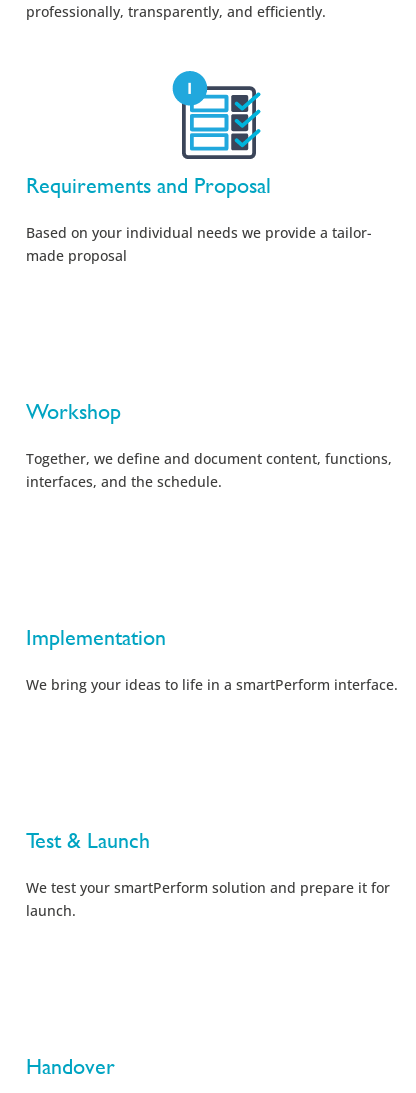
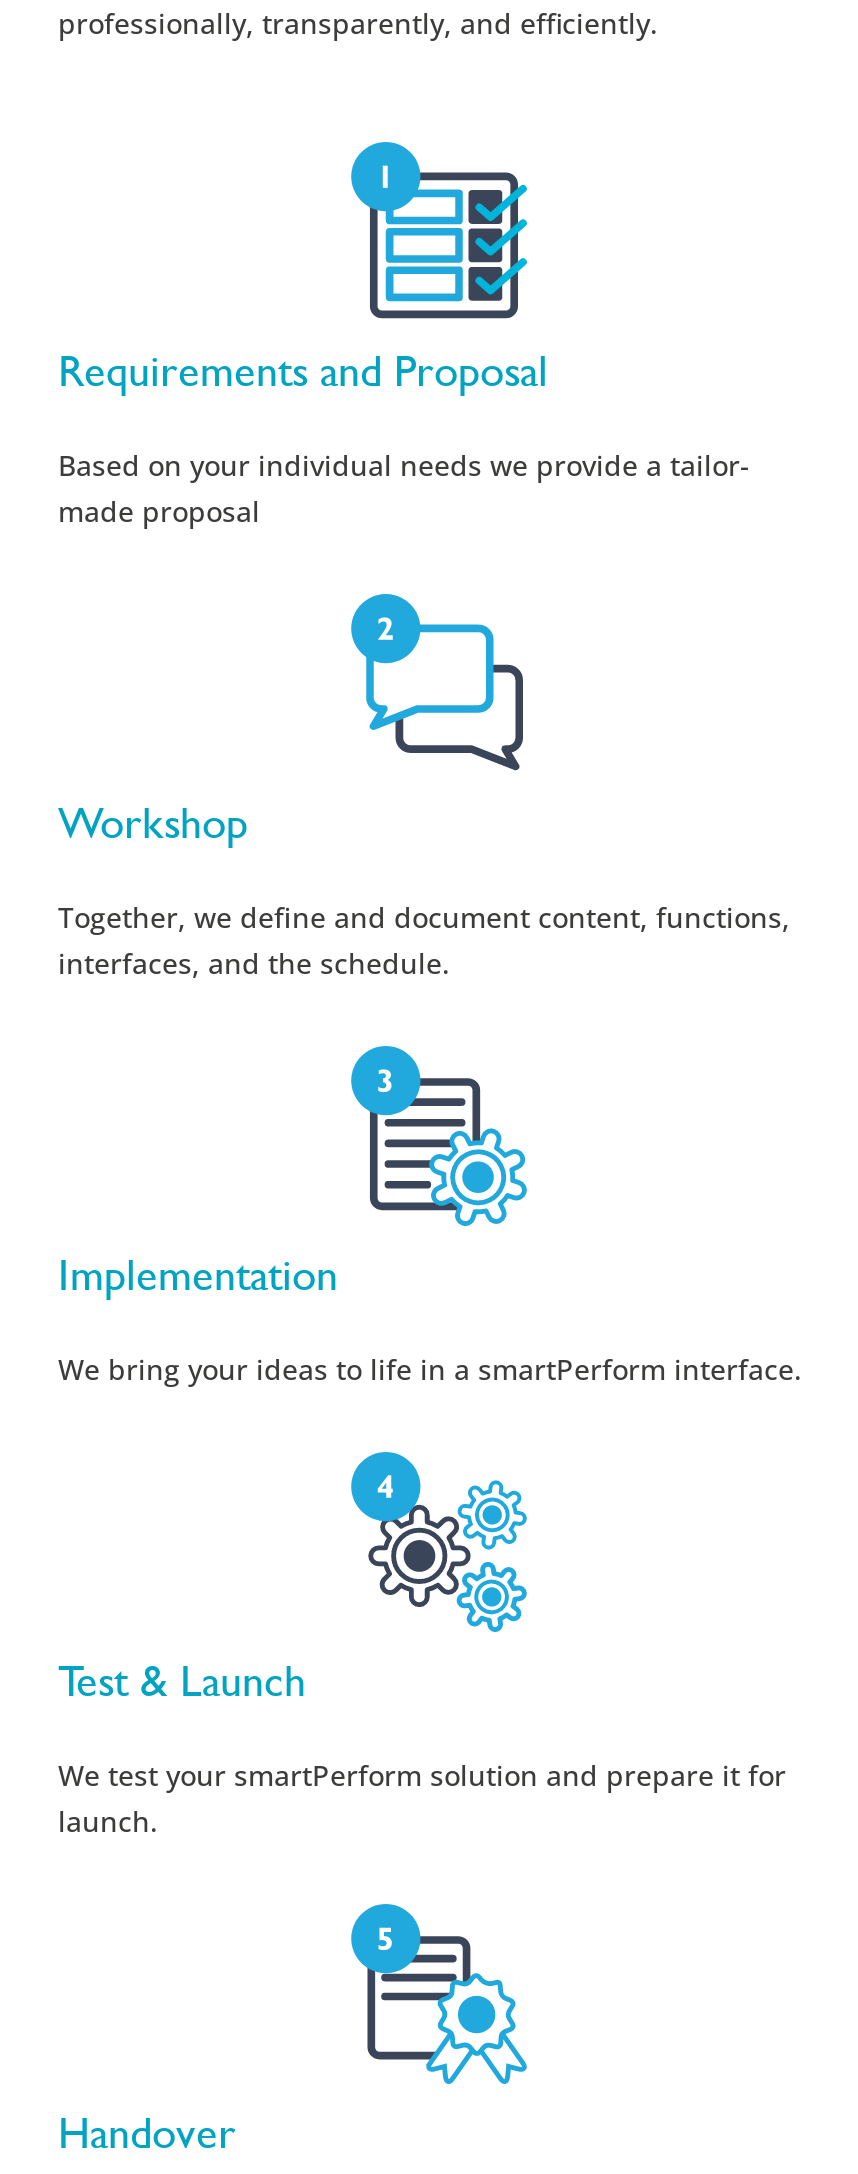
+ [image]

+ [image]

+ [image]

+ [image]
